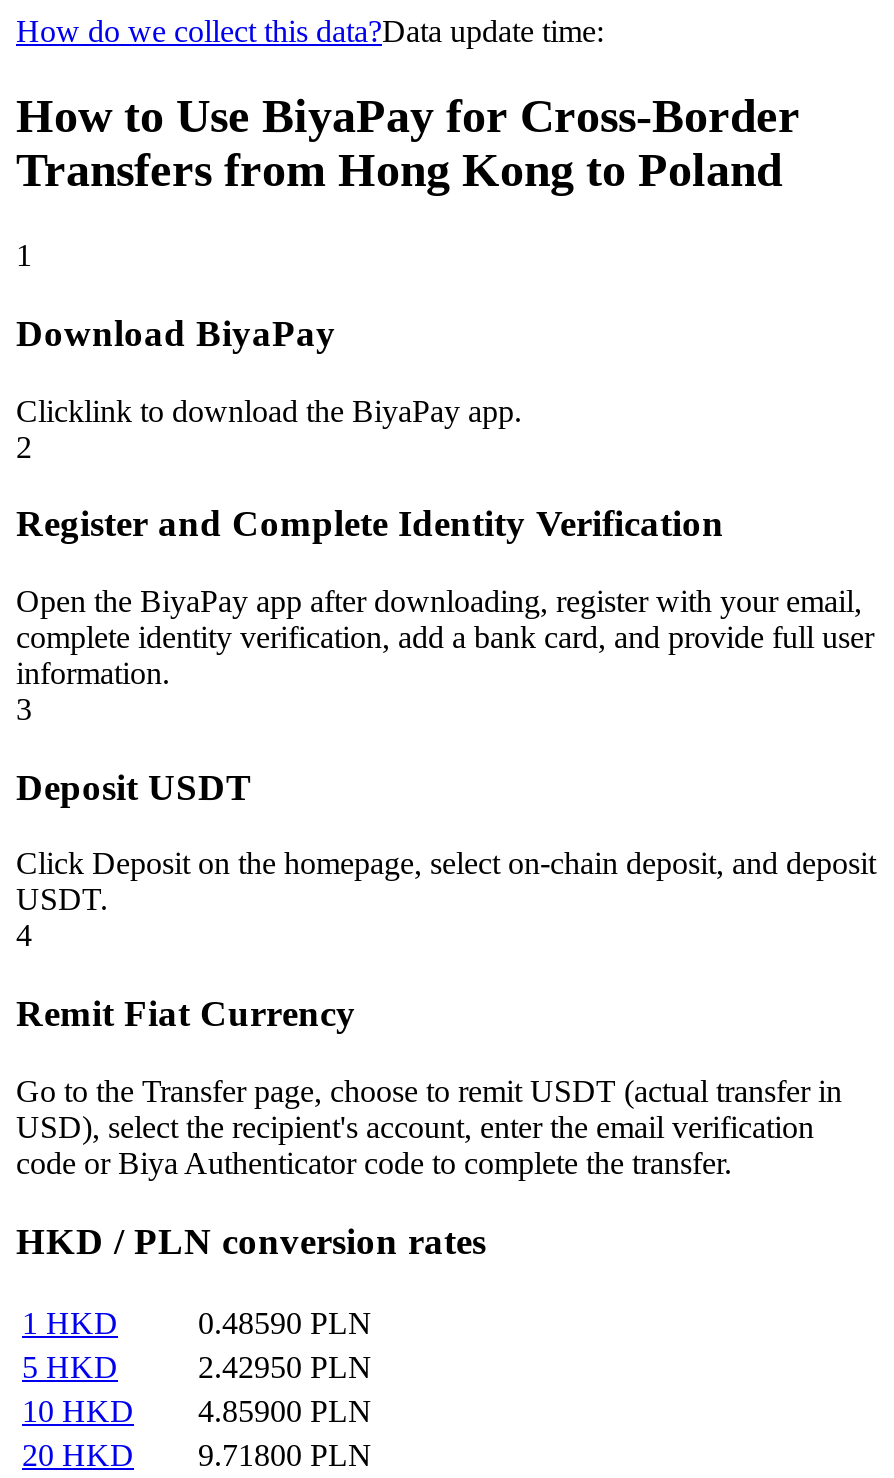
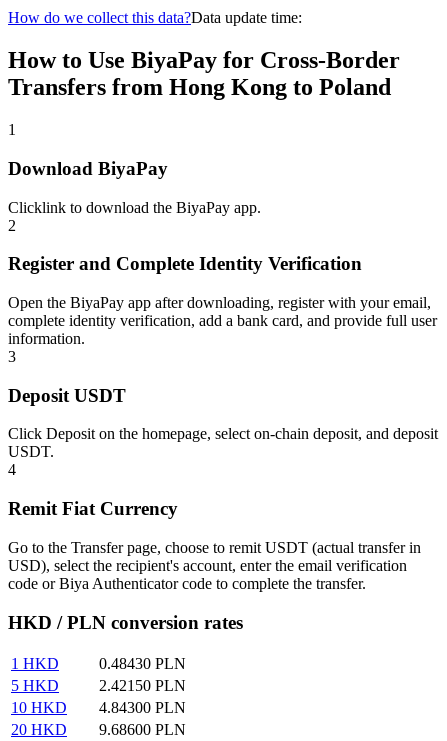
- 0.48590 PLN
+ 0.48430 PLN

- 2.42950 PLN
+ 2.42150 PLN

- 10 HKD 4.85900 PLN
+ 10 HKD 4.84300 PLN

- 20 HKD 9.71800 PLN
+ 20 HKD 9.68600 PLN
